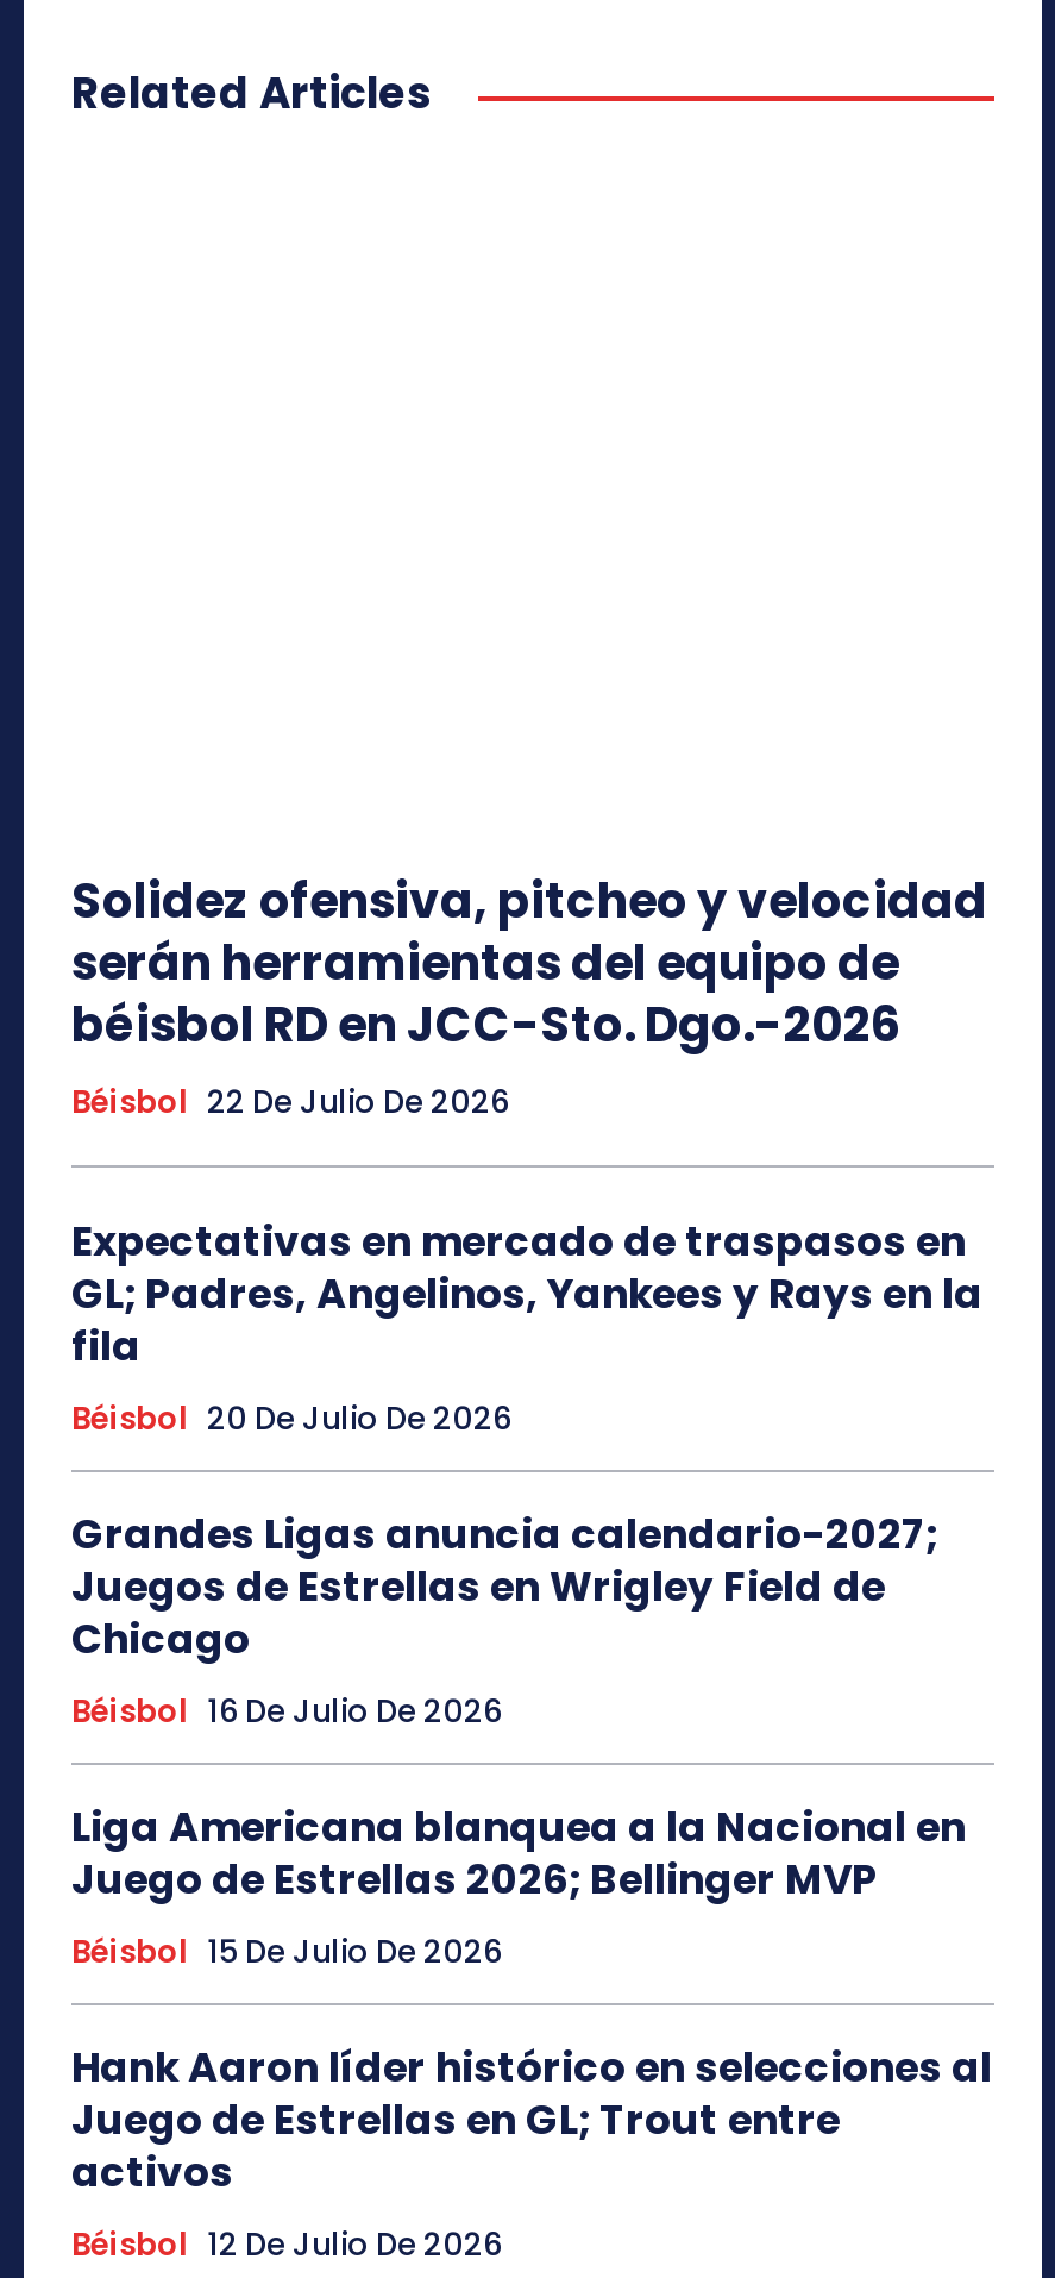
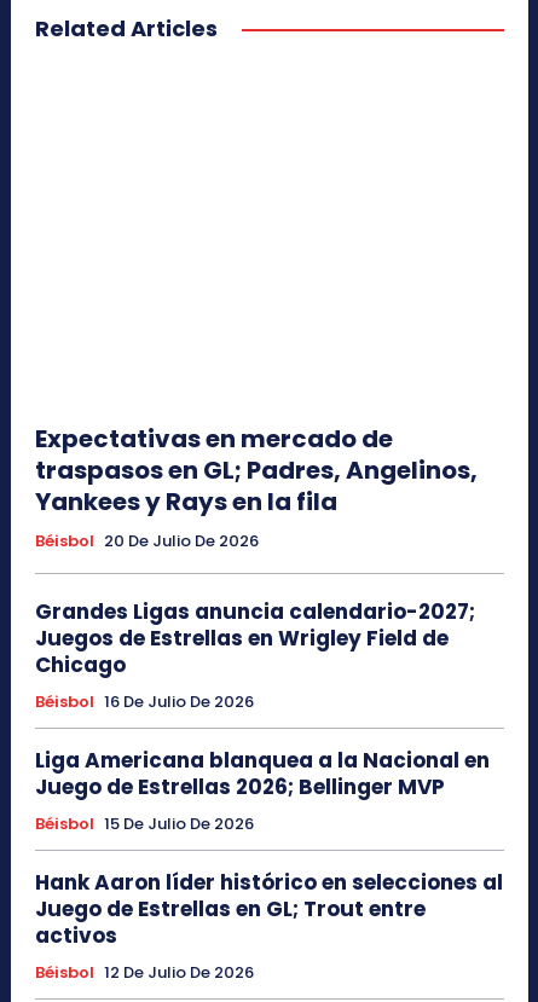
- Solidez ofensiva, pitcheo y velocidad
- serán herramientas del equipo de
- béisbol RD en JCC-Sto. Dgo.-2026
- Béisbol 22 De Julio De 2026
- Expectativas en mercado de traspasos en
- GL; Padres, Angelinos, Yankees y Rays en la
- fila
+ Expectativas en mercado de
+ traspasos en GL; Padres, Angelinos,
+ Yankees y Rays en la fila
